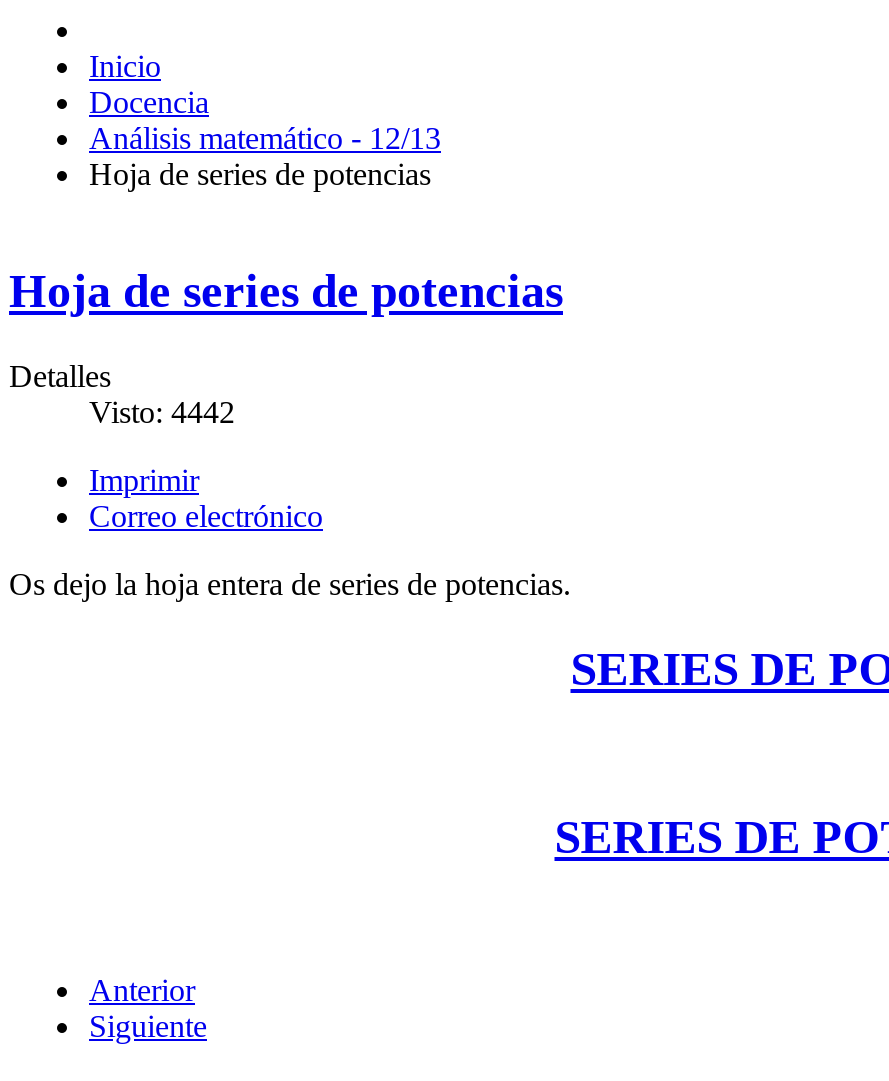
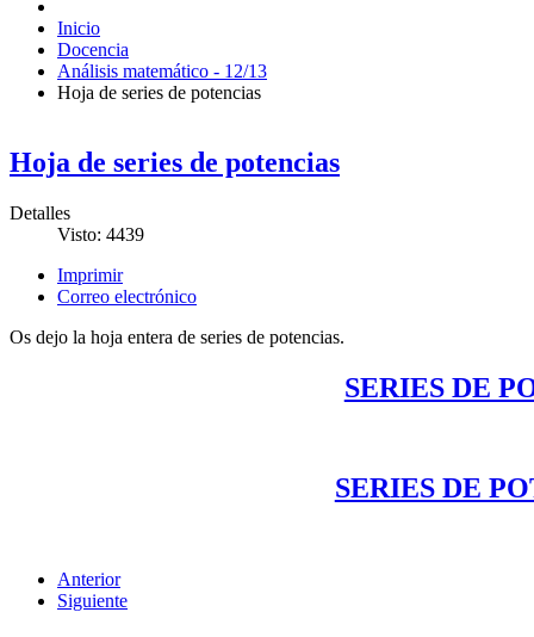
- Visto: 4442
+ Visto: 4439
